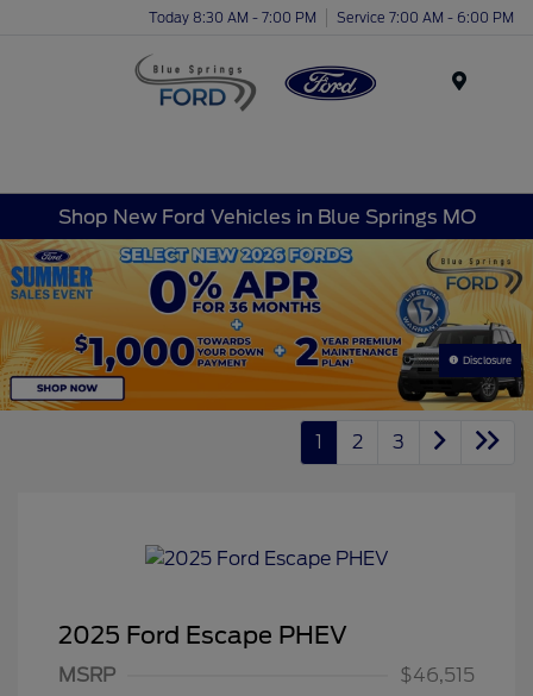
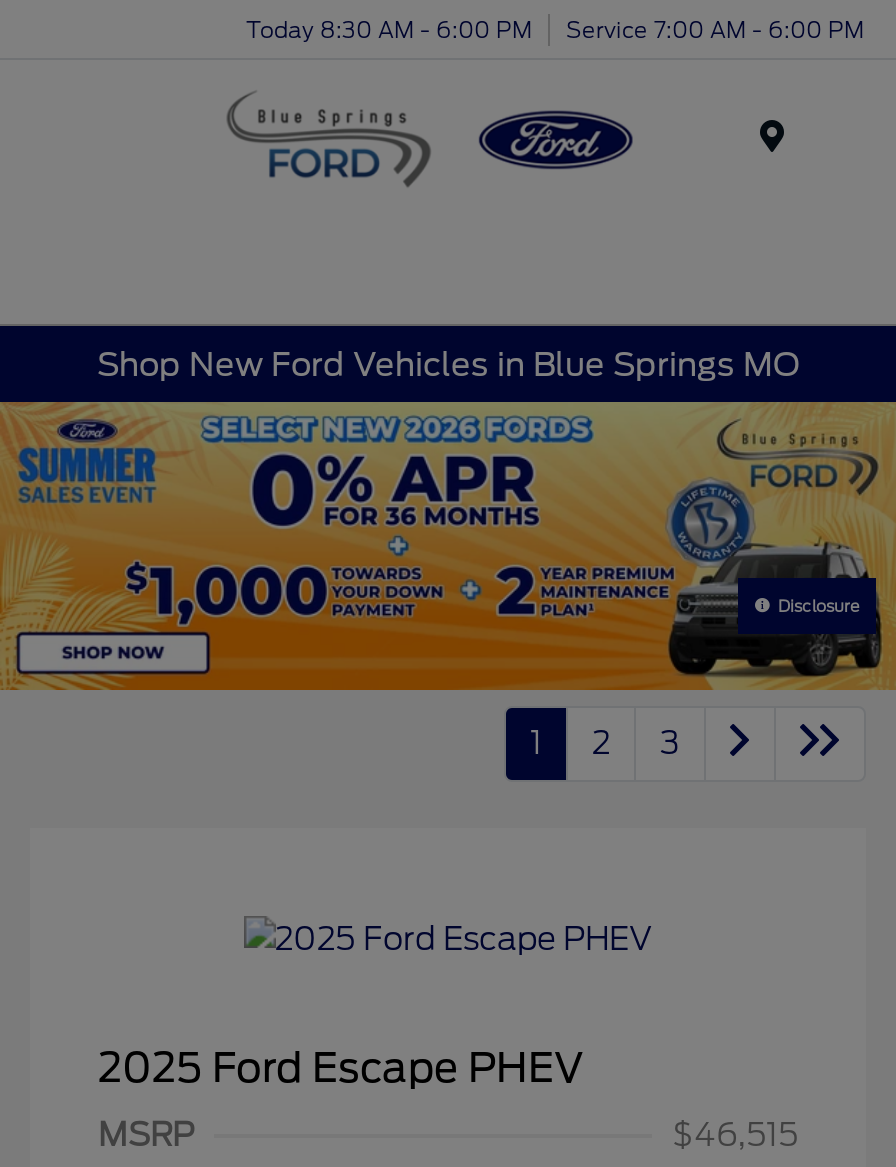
- Today 8:30 AM - 7:00 PM Service 7:00 AM - 6:00 PM
+ Today 8:30 AM - 6:00 PM Service 7:00 AM - 6:00 PM
